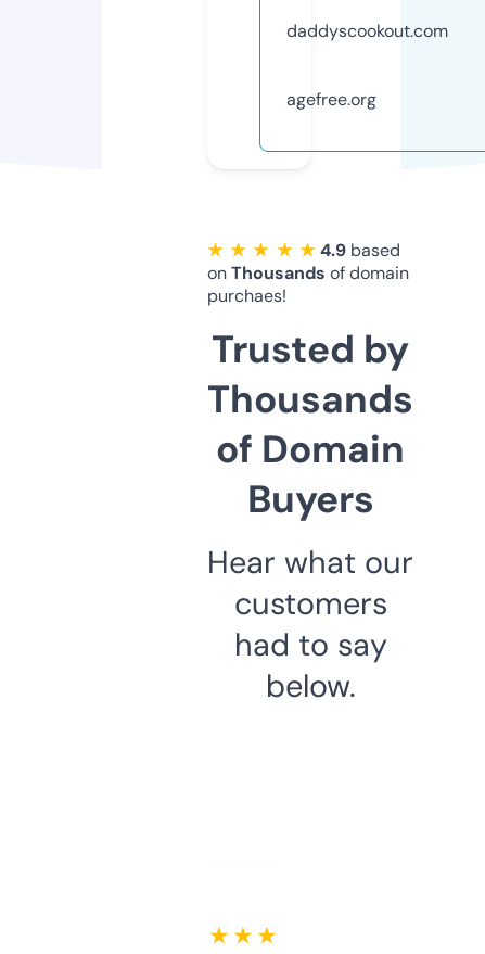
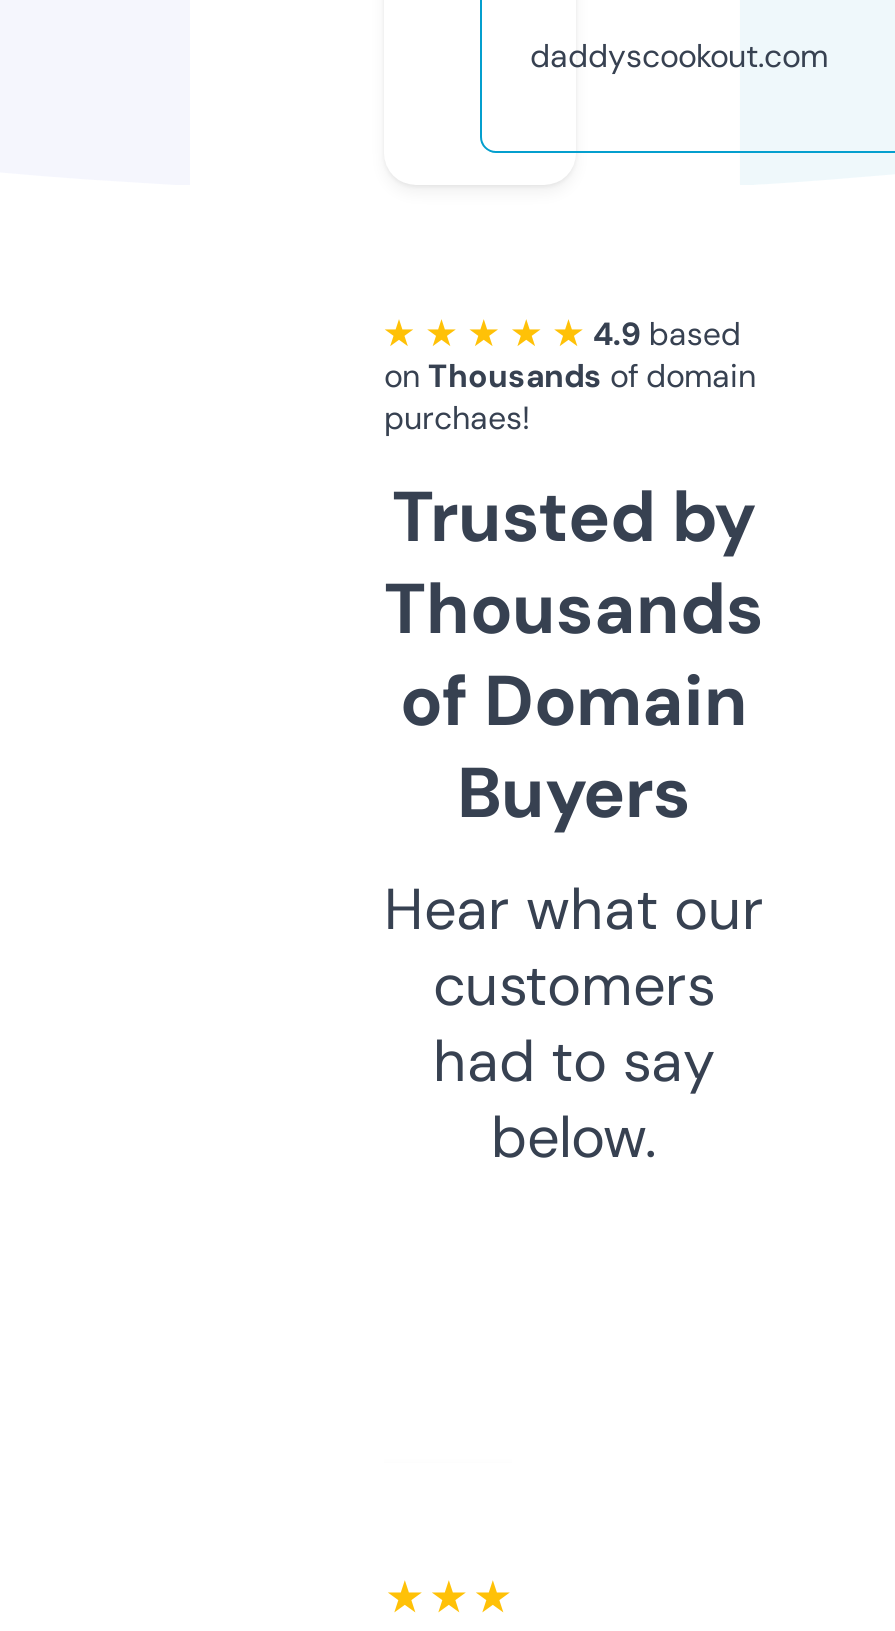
- agefree.org
